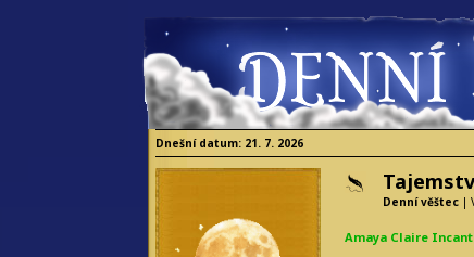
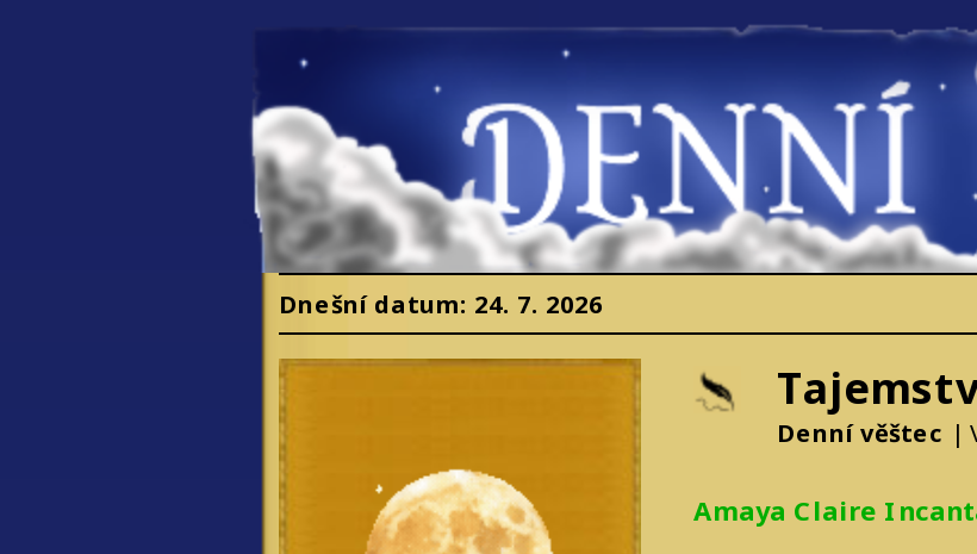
- Dnešní datum: 21. 7. 2026
+ Dnešní datum: 24. 7. 2026
